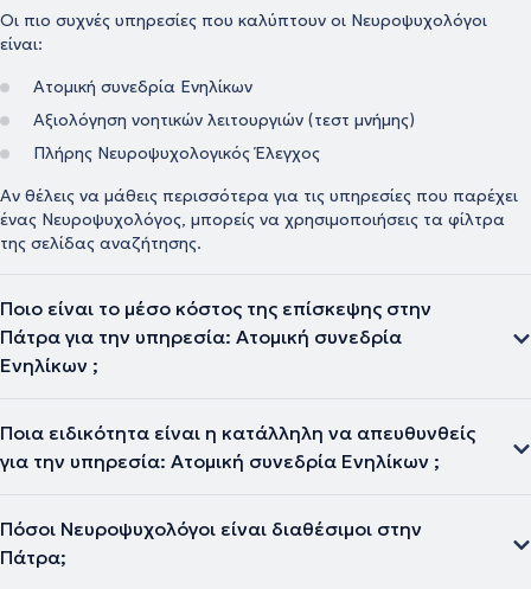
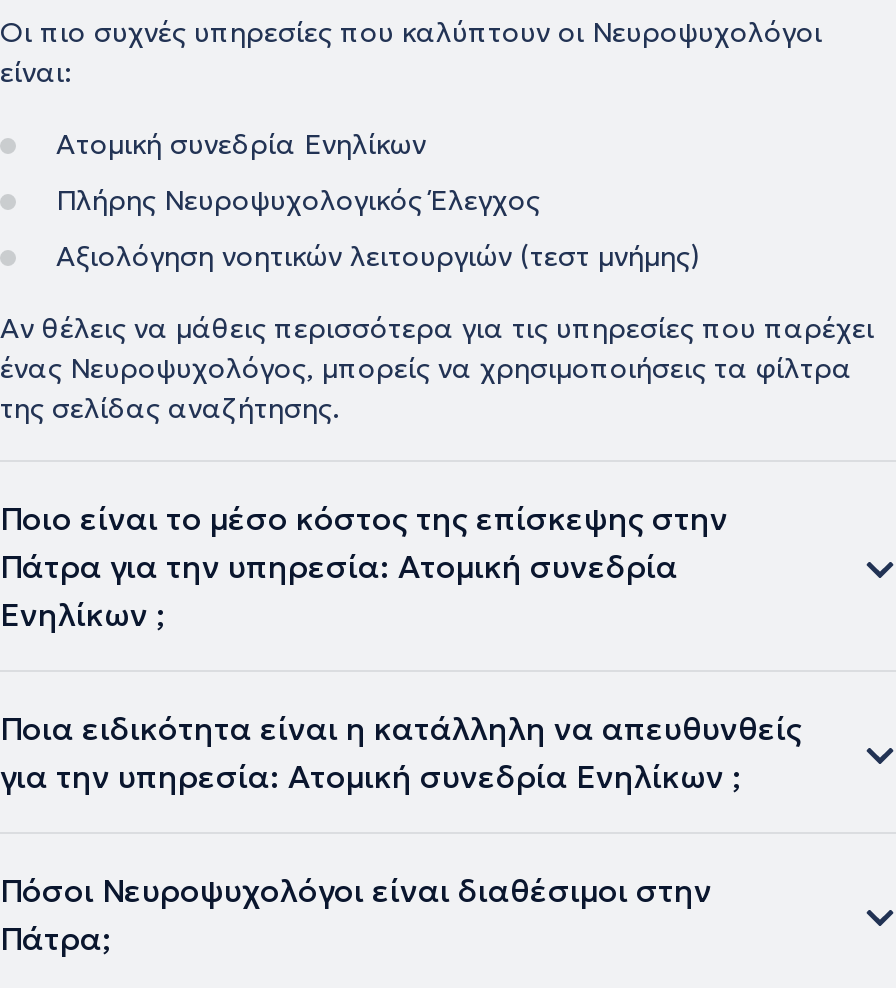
moved down: Αξιολόγηση νοητικών λειτουργιών (τεστ μνήμης)

moved up: Πλήρης Νευροψυχολογικός Έλεγχος
